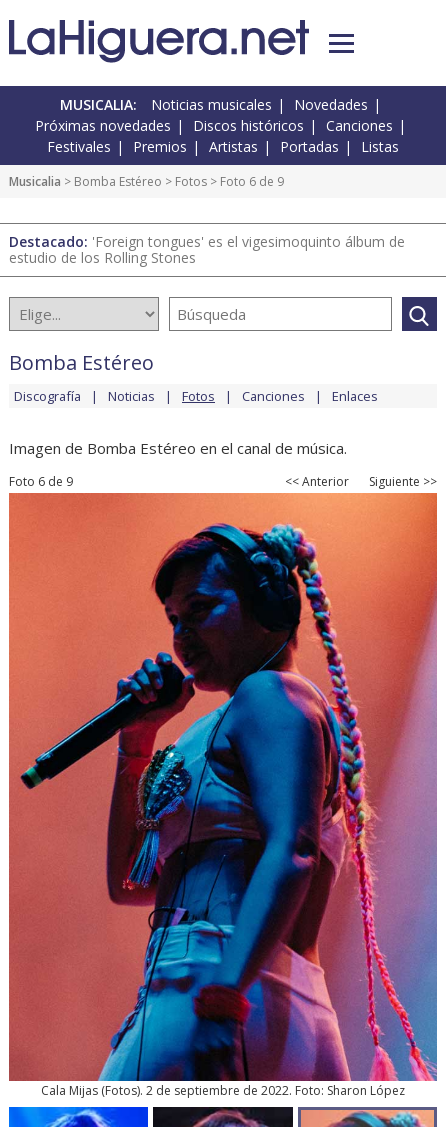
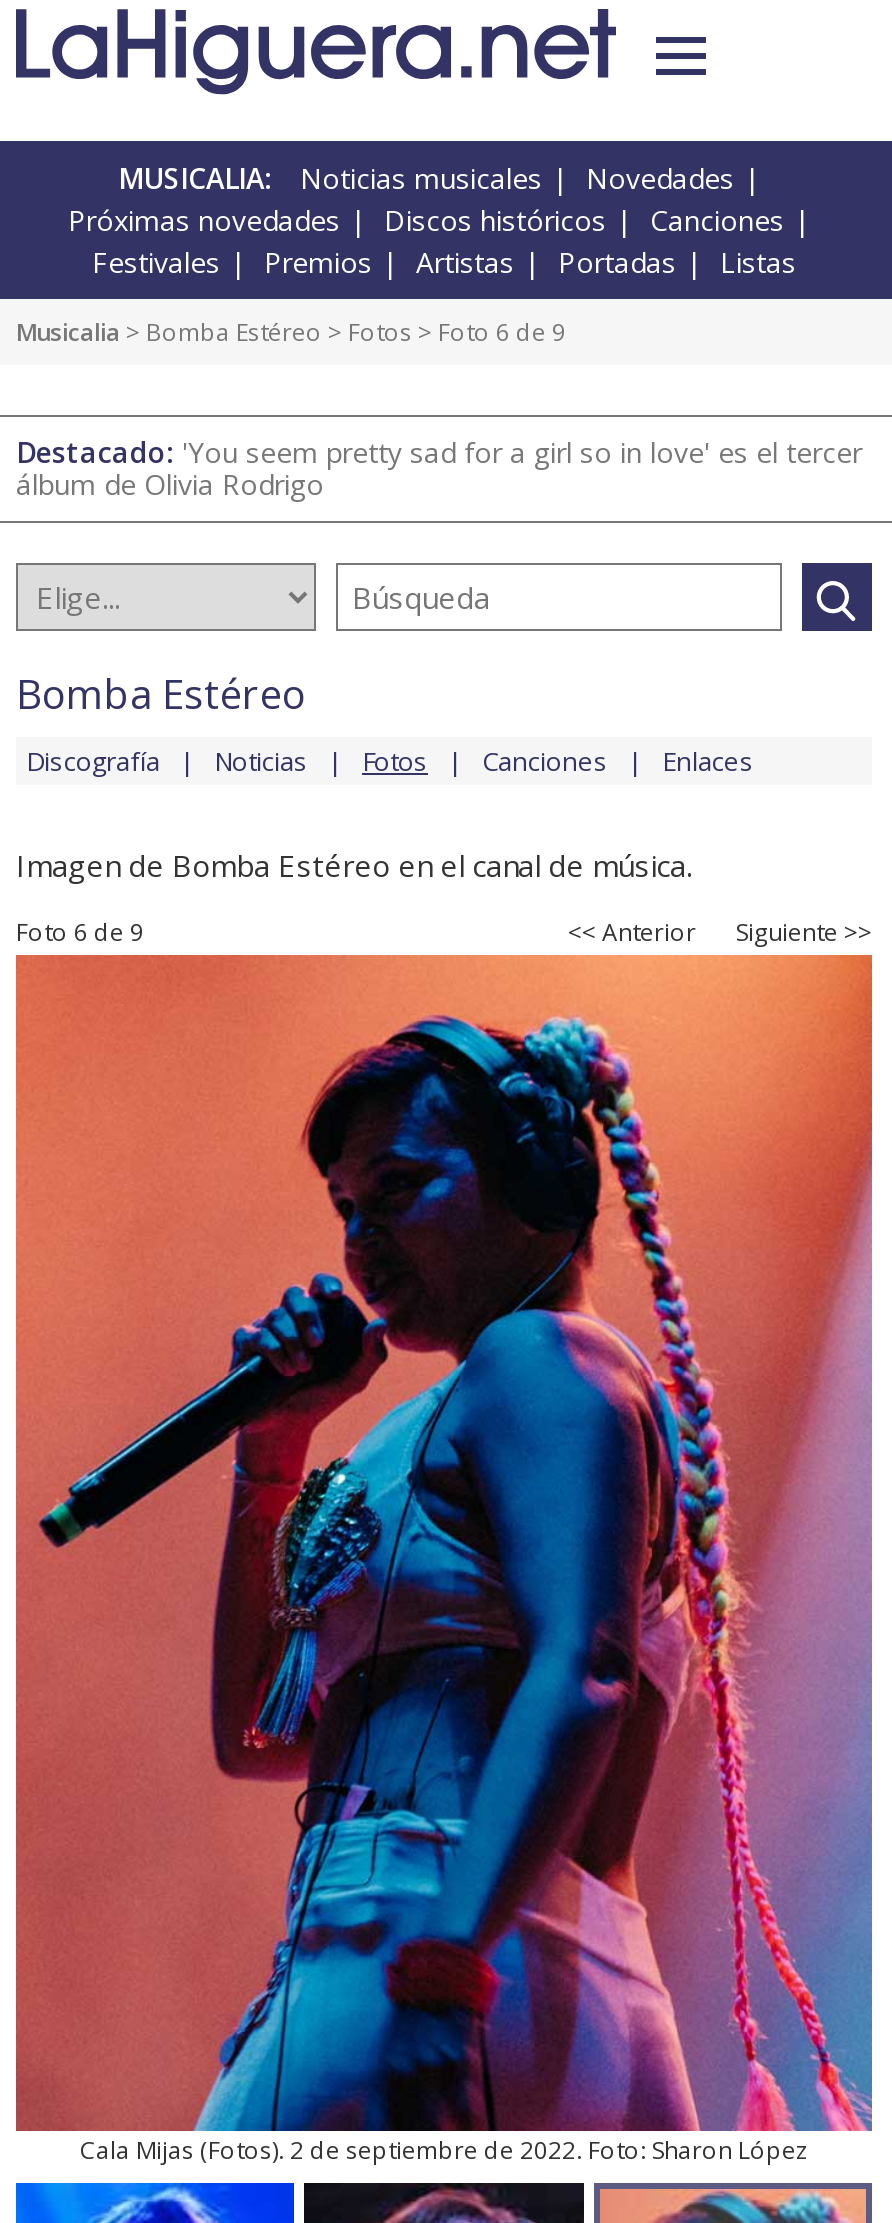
- Destacado: 'Foreign tongues' es el vigesimoquinto álbum de
- estudio de los Rolling Stones
+ Destacado: 'You seem pretty sad for a girl so in love' es el tercer
+ álbum de Olivia Rodrigo
